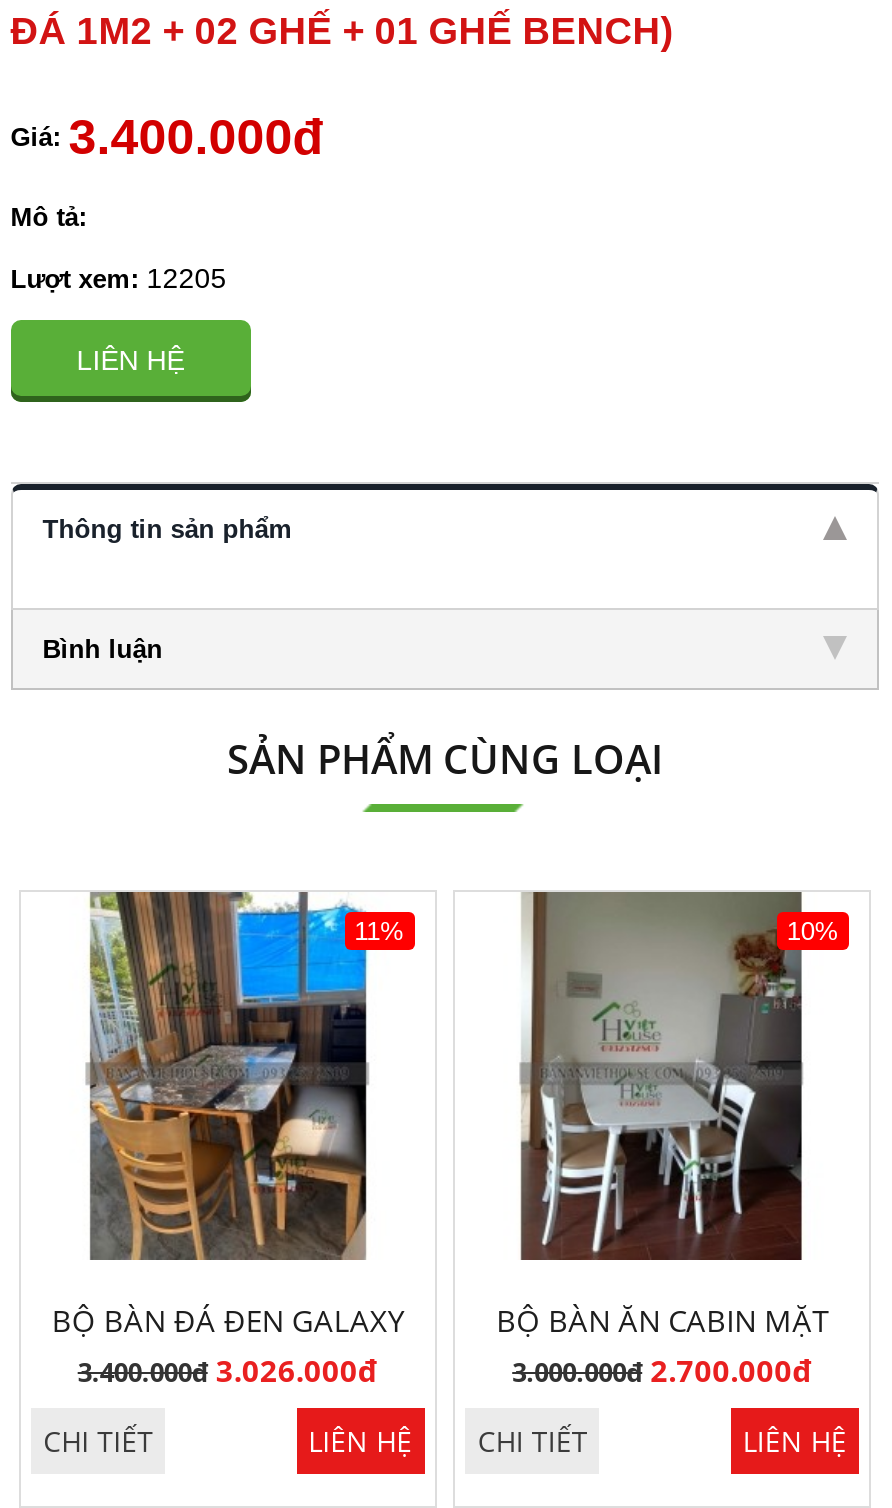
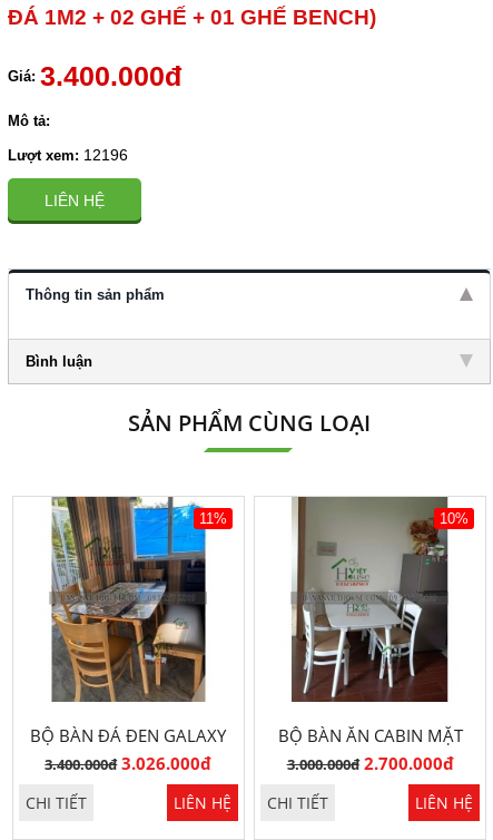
- Lượt xem: 12205
+ Lượt xem: 12196
